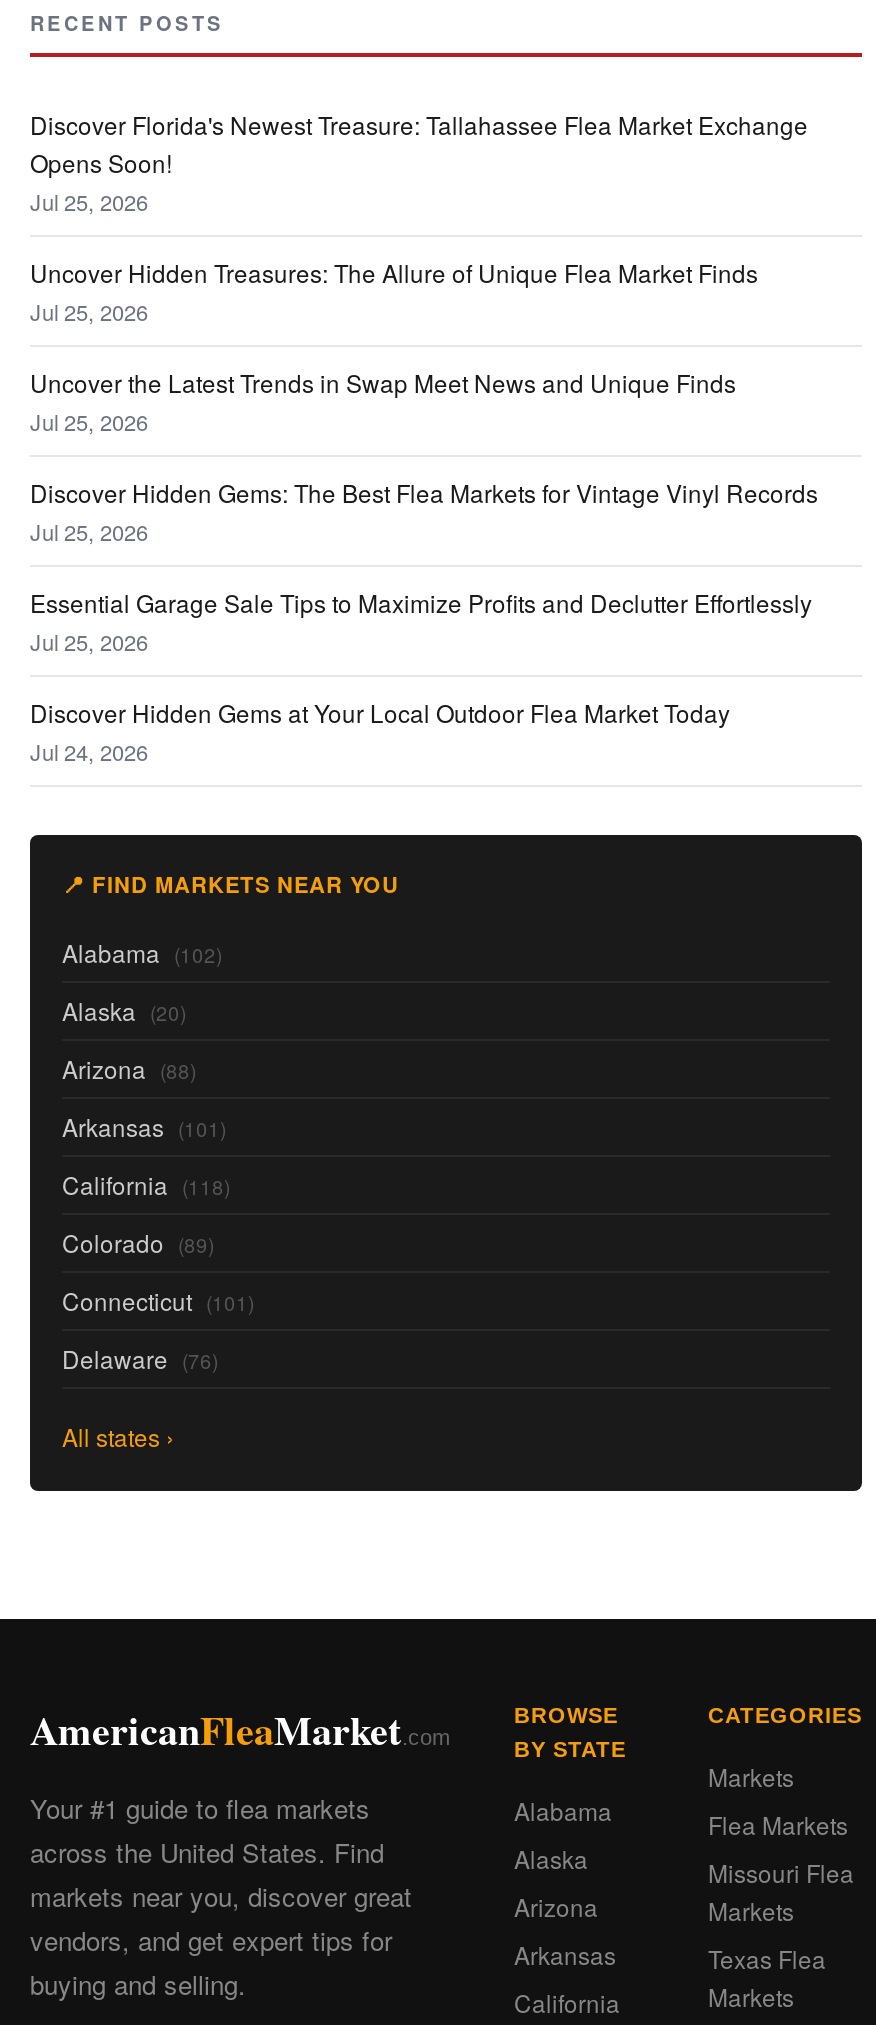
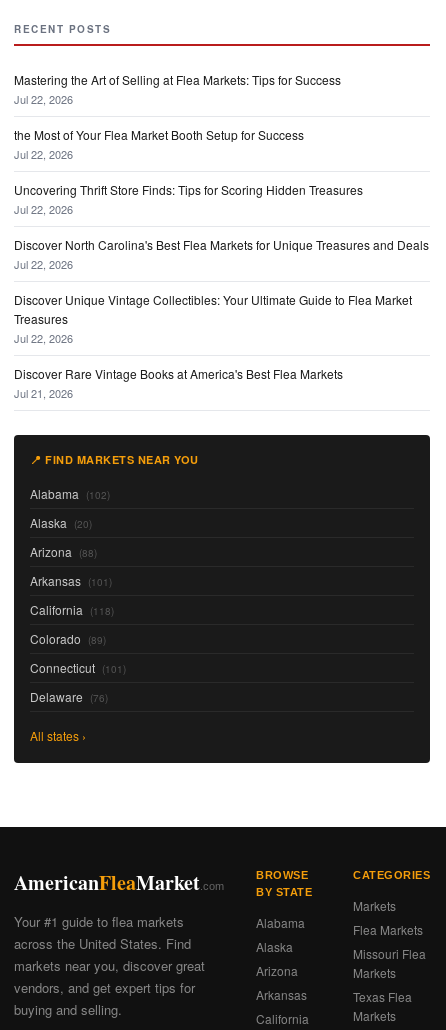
- Discover Florida's Newest Treasure: Tallahassee Flea Market Exchange
- Opens Soon!
- Jul 25, 2026
+ Mastering the Art of Selling at Flea Markets: Tips for Success
+ Jul 22, 2026

- Uncover Hidden Treasures: The Allure of Unique Flea Market Finds
- Jul 25, 2026
+ the Most of Your Flea Market Booth Setup for Success
+ Jul 22, 2026

- Uncover the Latest Trends in Swap Meet News and Unique Finds
- Jul 25, 2026
+ Uncovering Thrift Store Finds: Tips for Scoring Hidden Treasures
+ Jul 22, 2026

- Discover Hidden Gems: The Best Flea Markets for Vintage Vinyl Records
- Jul 25, 2026
+ Discover North Carolina's Best Flea Markets for Unique Treasures and Deals
+ Jul 22, 2026

- Essential Garage Sale Tips to Maximize Profits and Declutter Effortlessly
- Jul 25, 2026
+ Discover Unique Vintage Collectibles: Your Ultimate Guide to Flea Market
+ Treasures
+ Jul 22, 2026

- Discover Hidden Gems at Your Local Outdoor Flea Market Today
- Jul 24, 2026
+ Discover Rare Vintage Books at America's Best Flea Markets
+ Jul 21, 2026
